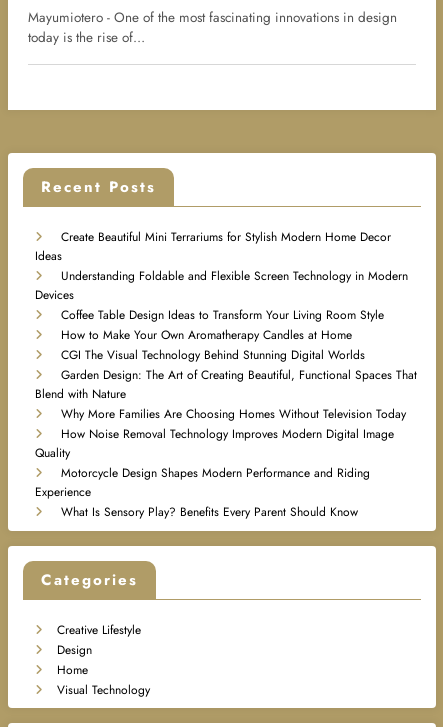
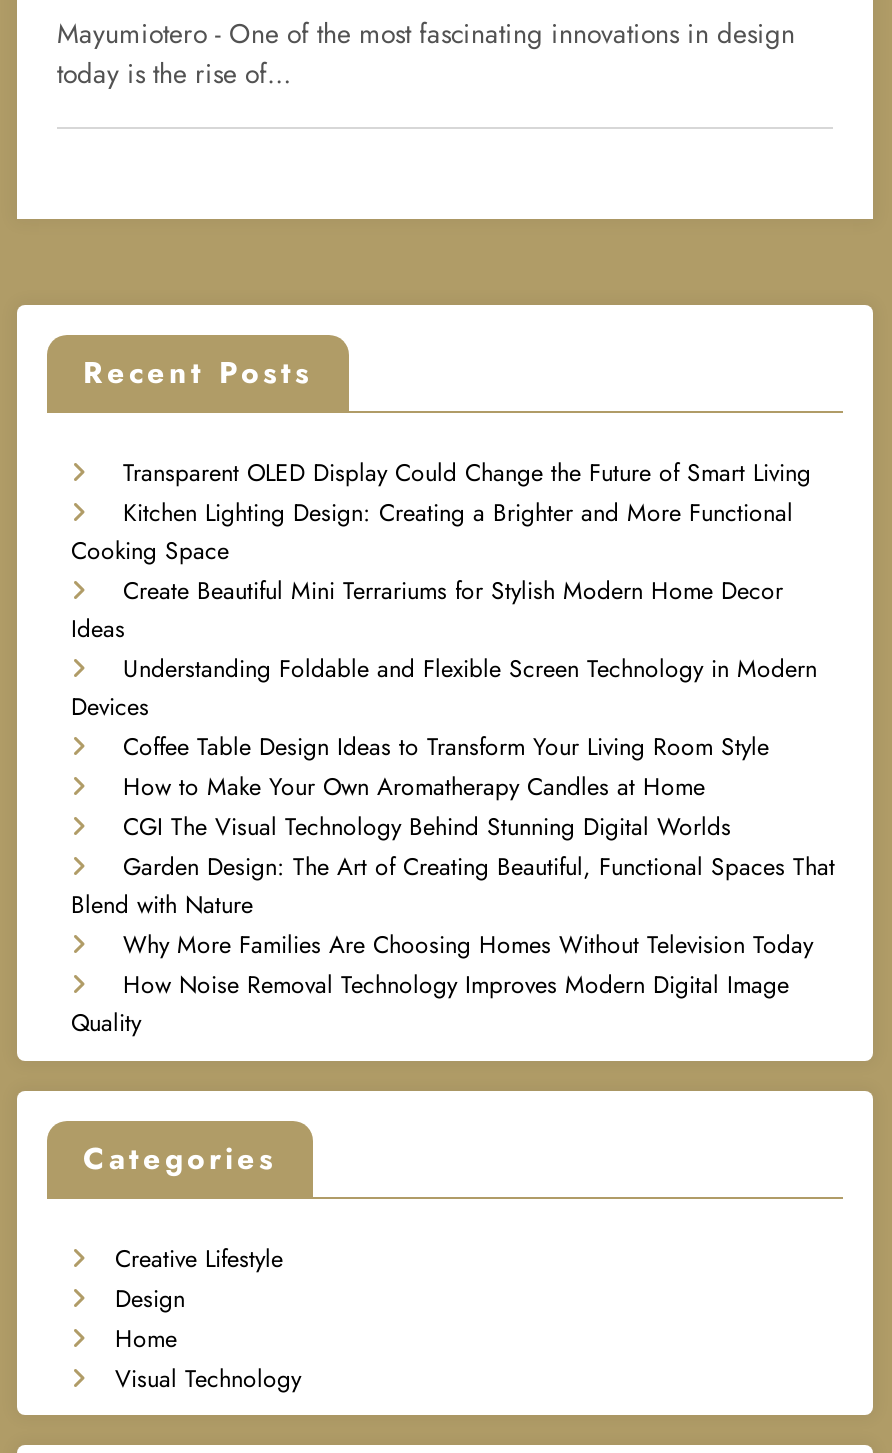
+ Transparent OLED Display Could Change the Future of Smart Living
+ Kitchen Lighting Design: Creating a Brighter and More Functional
+ Cooking Space

moved down: Create Beautiful Mini Terrariums for Stylish Modern Home Decor | Ideas | Understanding Foldable and Flexible Screen Technology in Modern | ... | How Noise Removal Technology Improves Modern Digital Image | Quality

- Motorcycle Design Shapes Modern Performance and Riding
- Experience
- What Is Sensory Play? Benefits Every Parent Should Know
